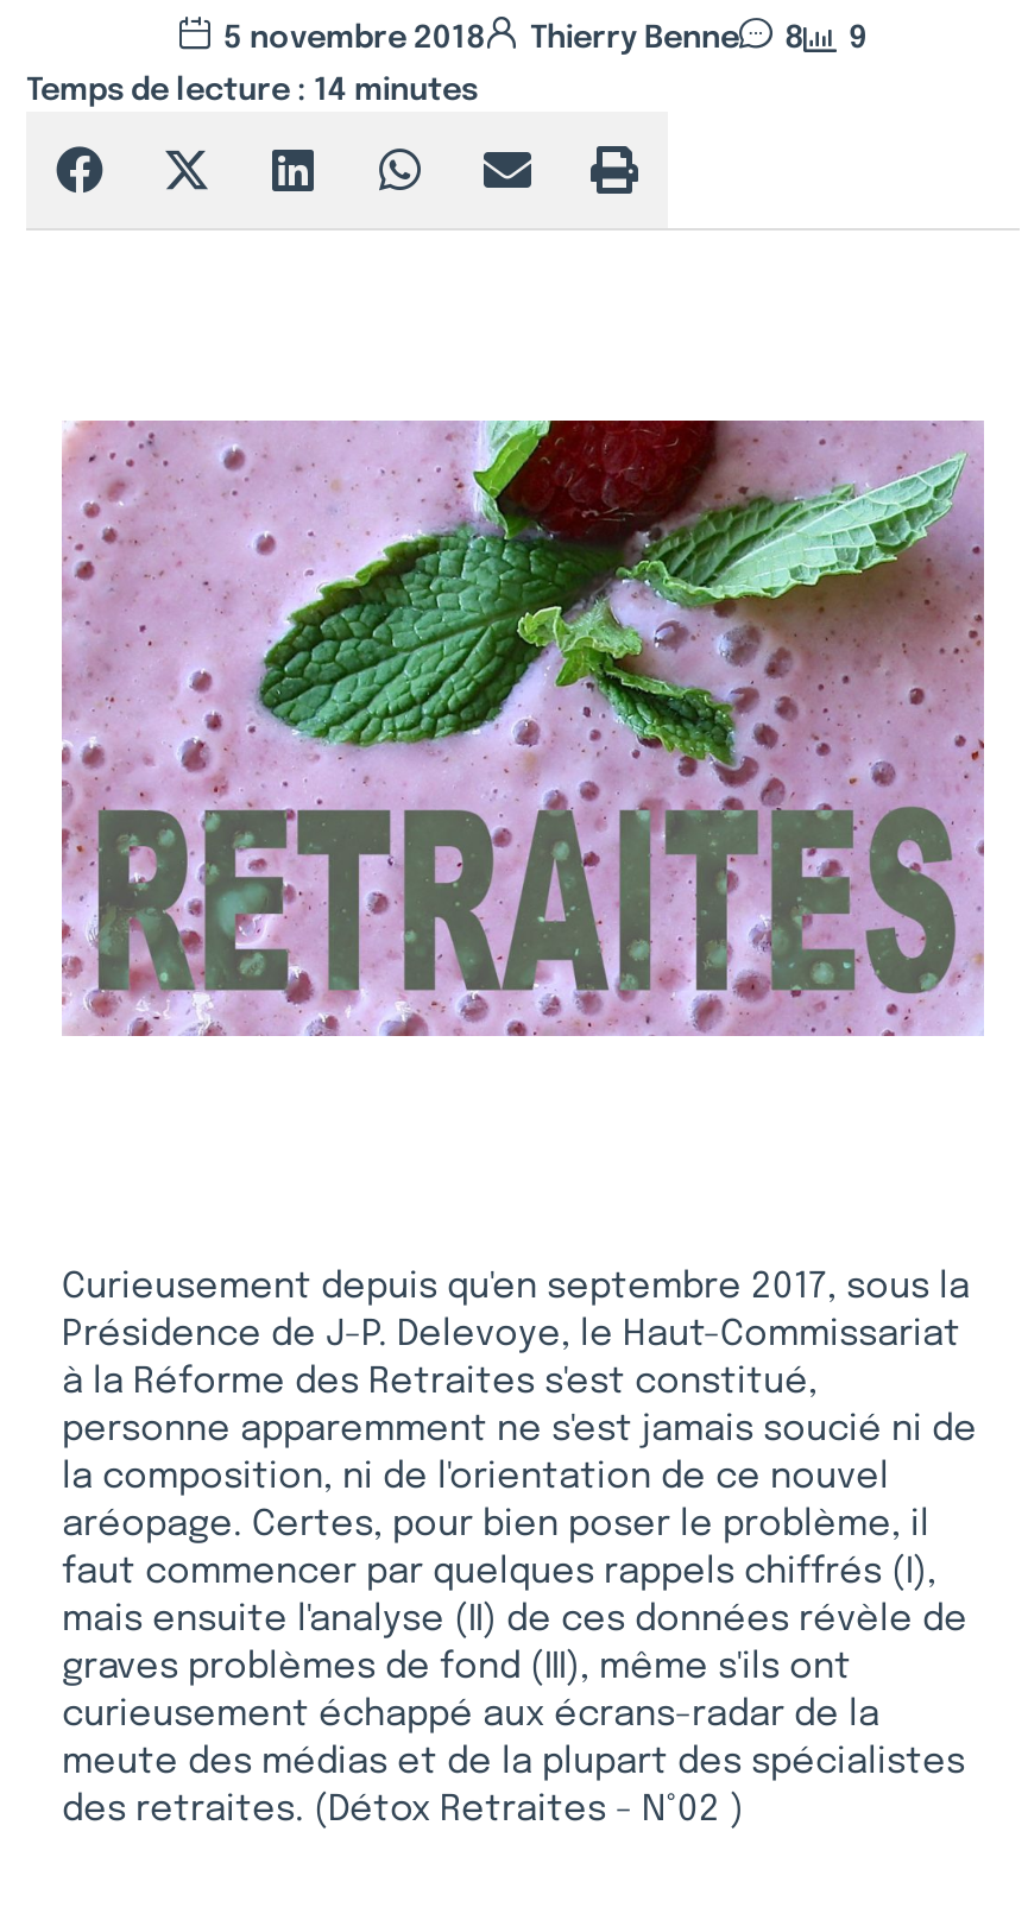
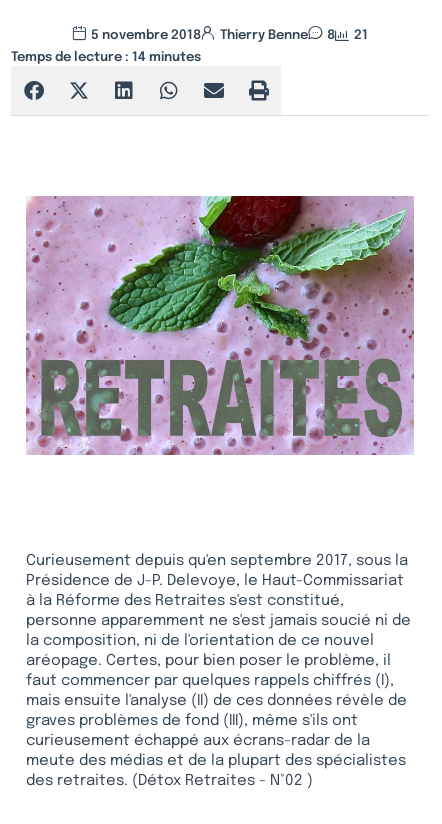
- 5 novembre 2018 Thierry Benne 8 9
+ 5 novembre 2018 Thierry Benne 8 21
